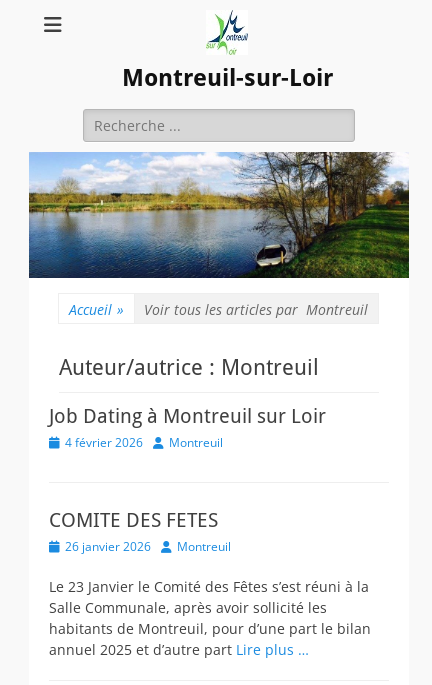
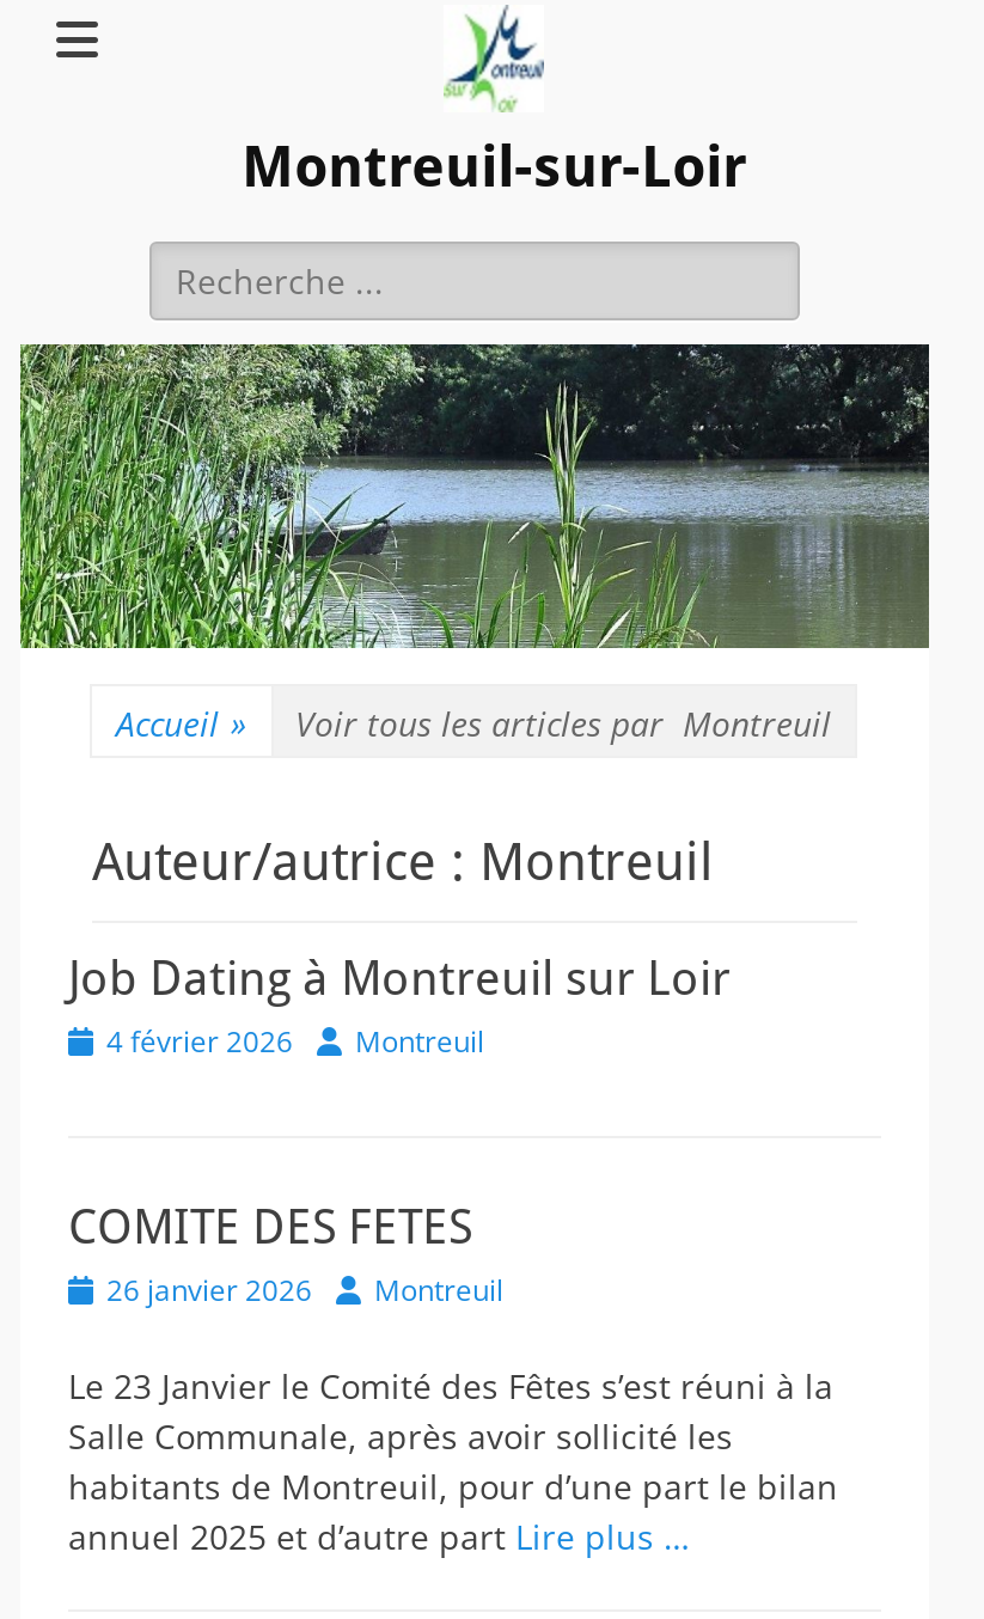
- [image]
+ [image]
